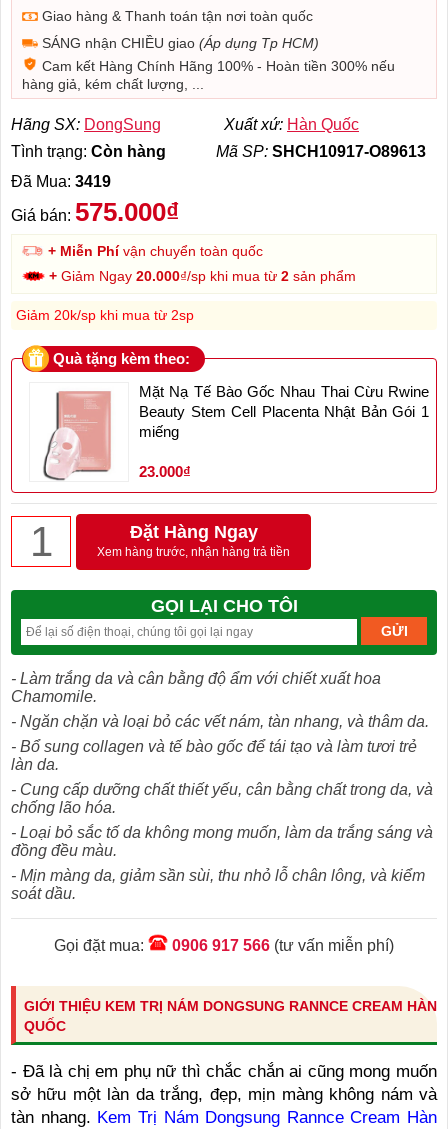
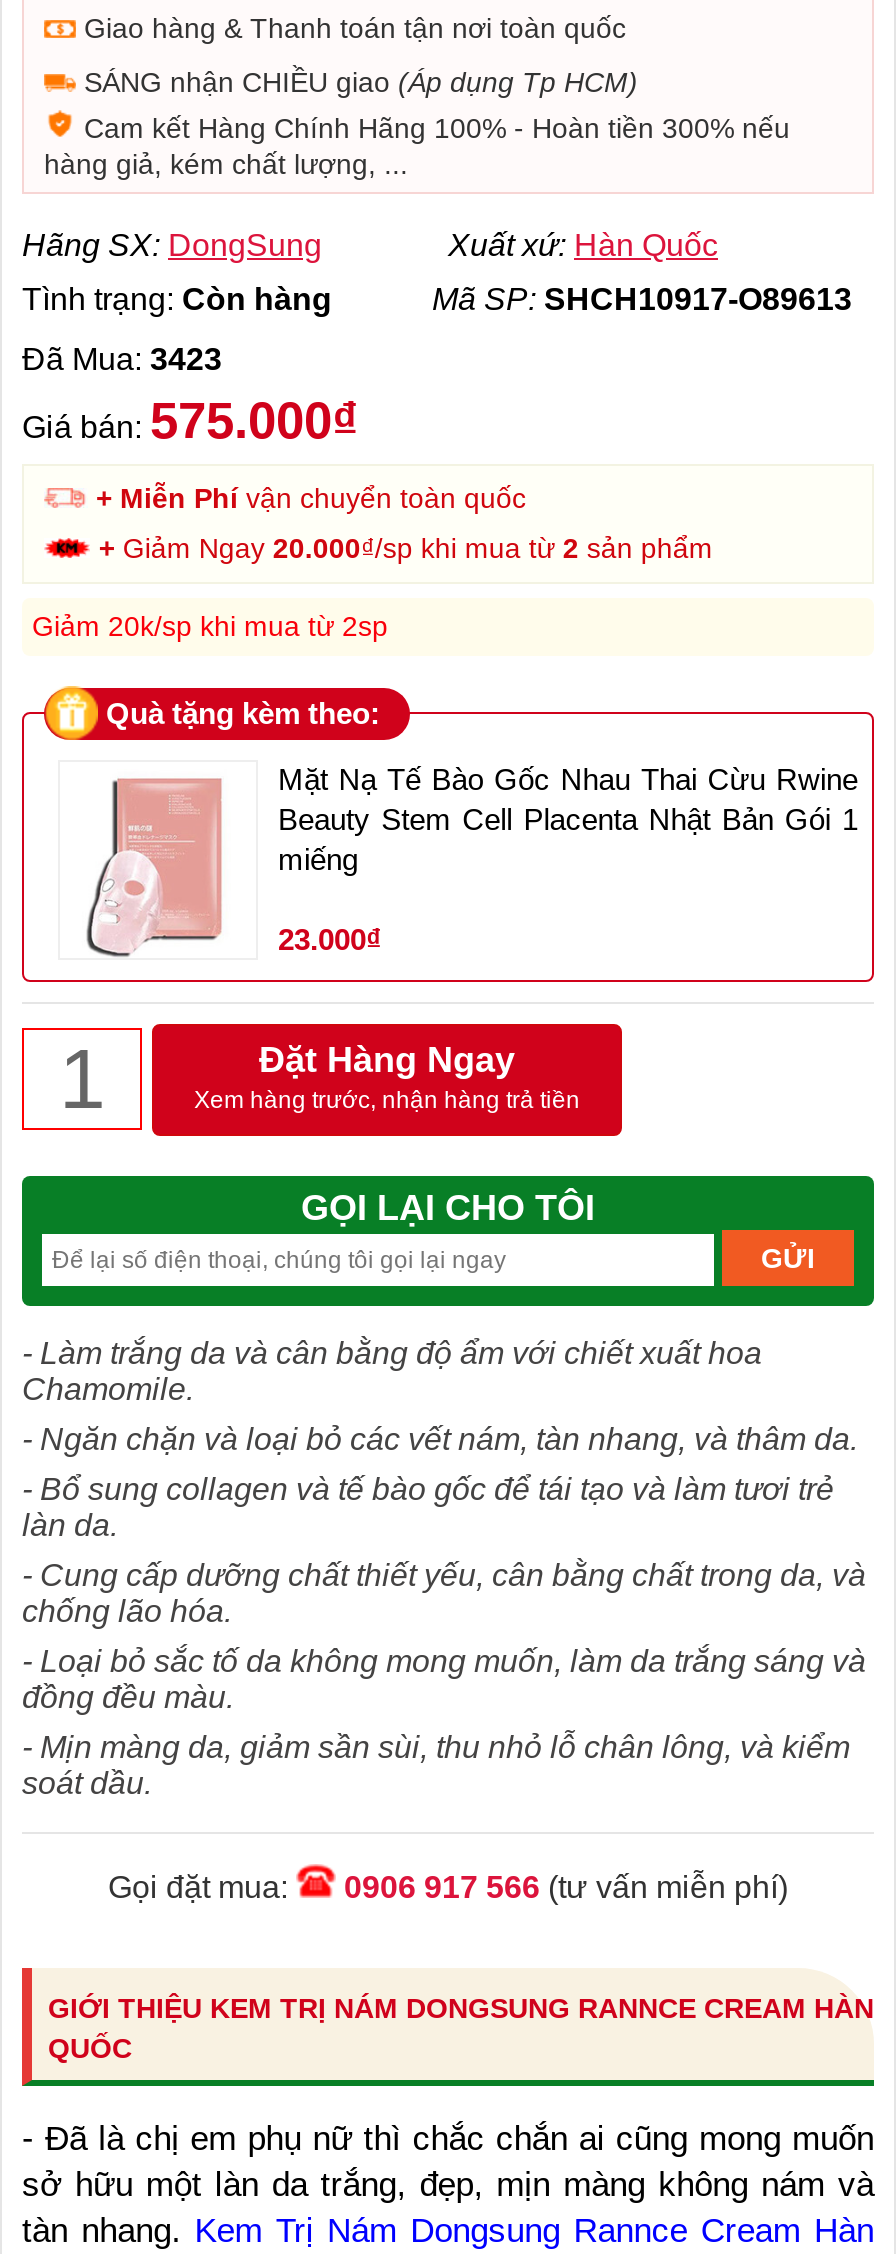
- Đã Mua: 3419
+ Đã Mua: 3423
